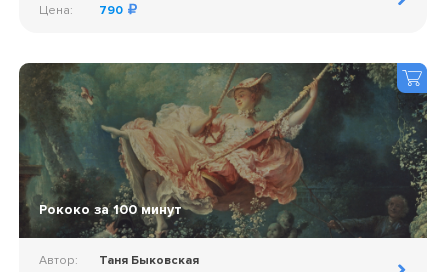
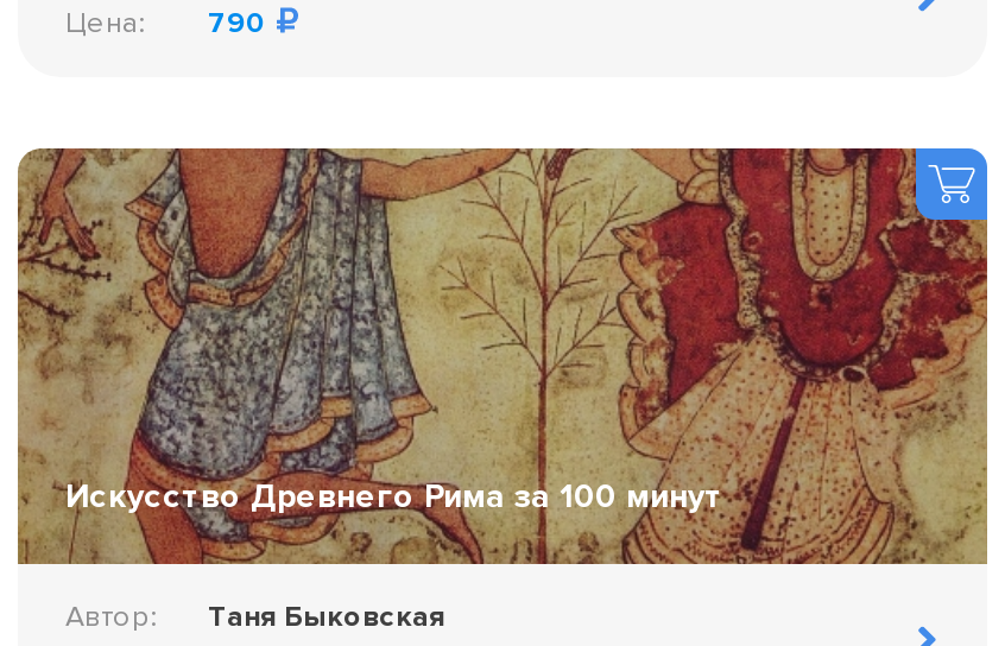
- [image]
- Рококо за 100 минут
+ [image]
+ Искусство Древнего Рима за 100 минут
